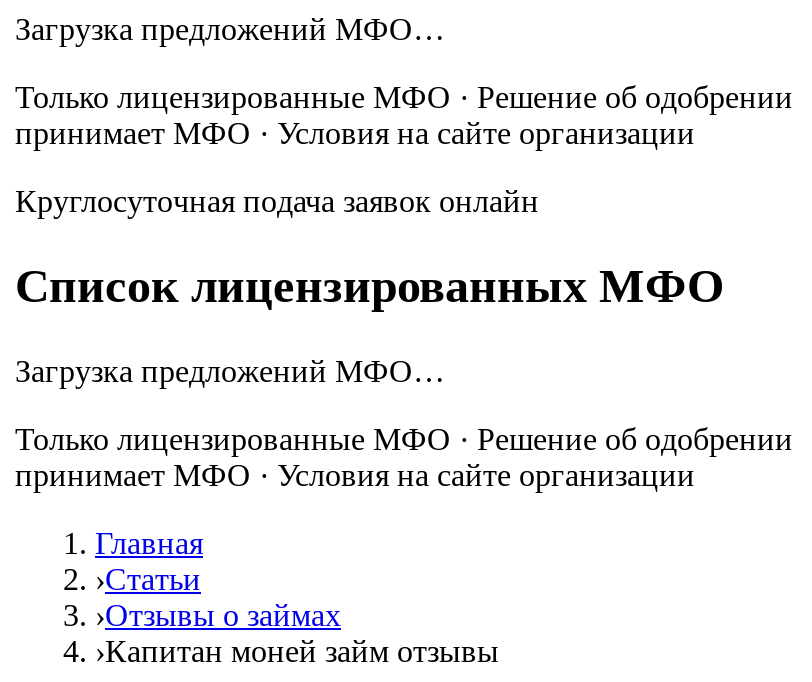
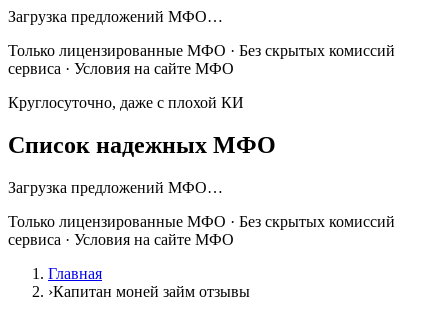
- Только лицензированные МФО · Решение об одобрении
- принимает МФО · Условия на сайте организации
+ Только лицензированные МФО · Без скрытых комиссий
+ сервиса · Условия на сайте МФО

- Круглосуточная подача заявок онлайн
+ Круглосуточно, даже с плохой КИ

- Список лицензированных МФО
+ Список надежных МФО

- Только лицензированные МФО · Решение об одобрении
- принимает МФО · Условия на сайте организации
+ Только лицензированные МФО · Без скрытых комиссий
+ сервиса · Условия на сайте МФО

- ›Статьи
- ›Отзывы о займах
